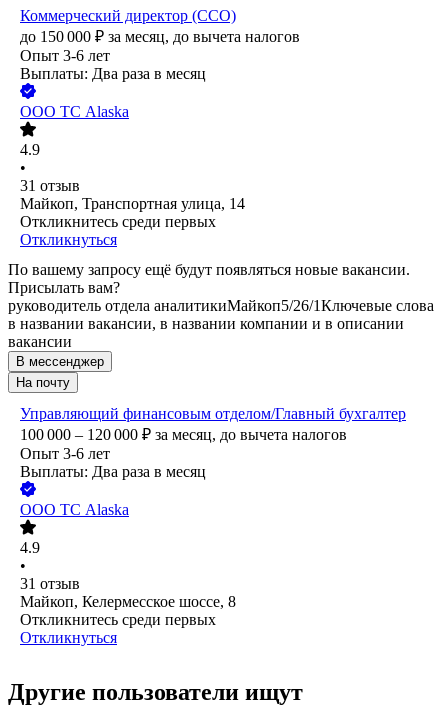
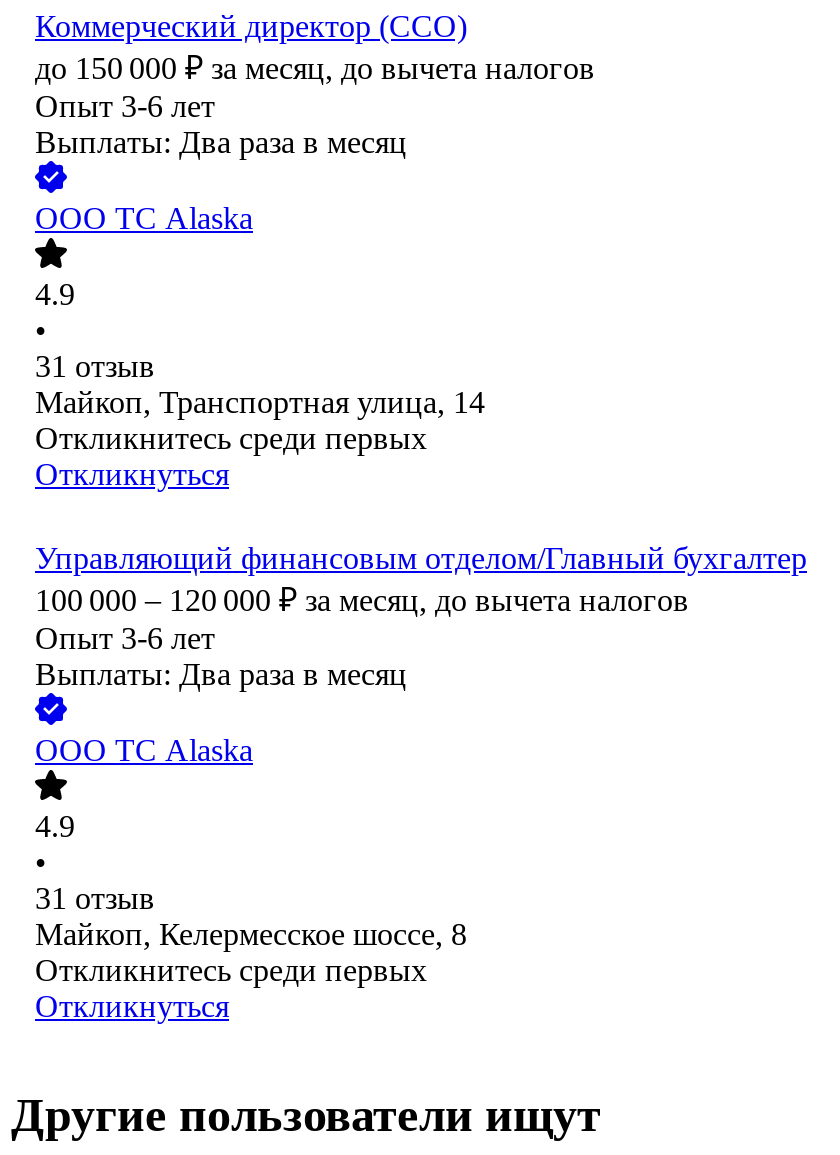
- По вашему запросу ещё будут появляться новые вакансии.
- Присылать вам?
- руководитель отдела аналитикиМайкоп5/26/1Ключевые слова
- в названии вакансии, в названии компании и в описании
- вакансии
- В мессенджер
- На почту
